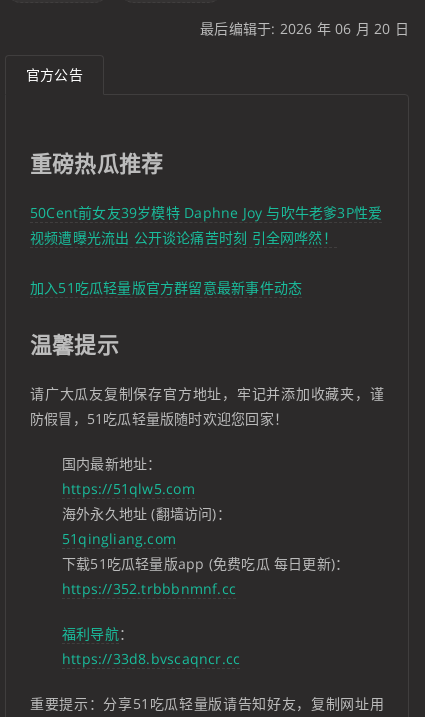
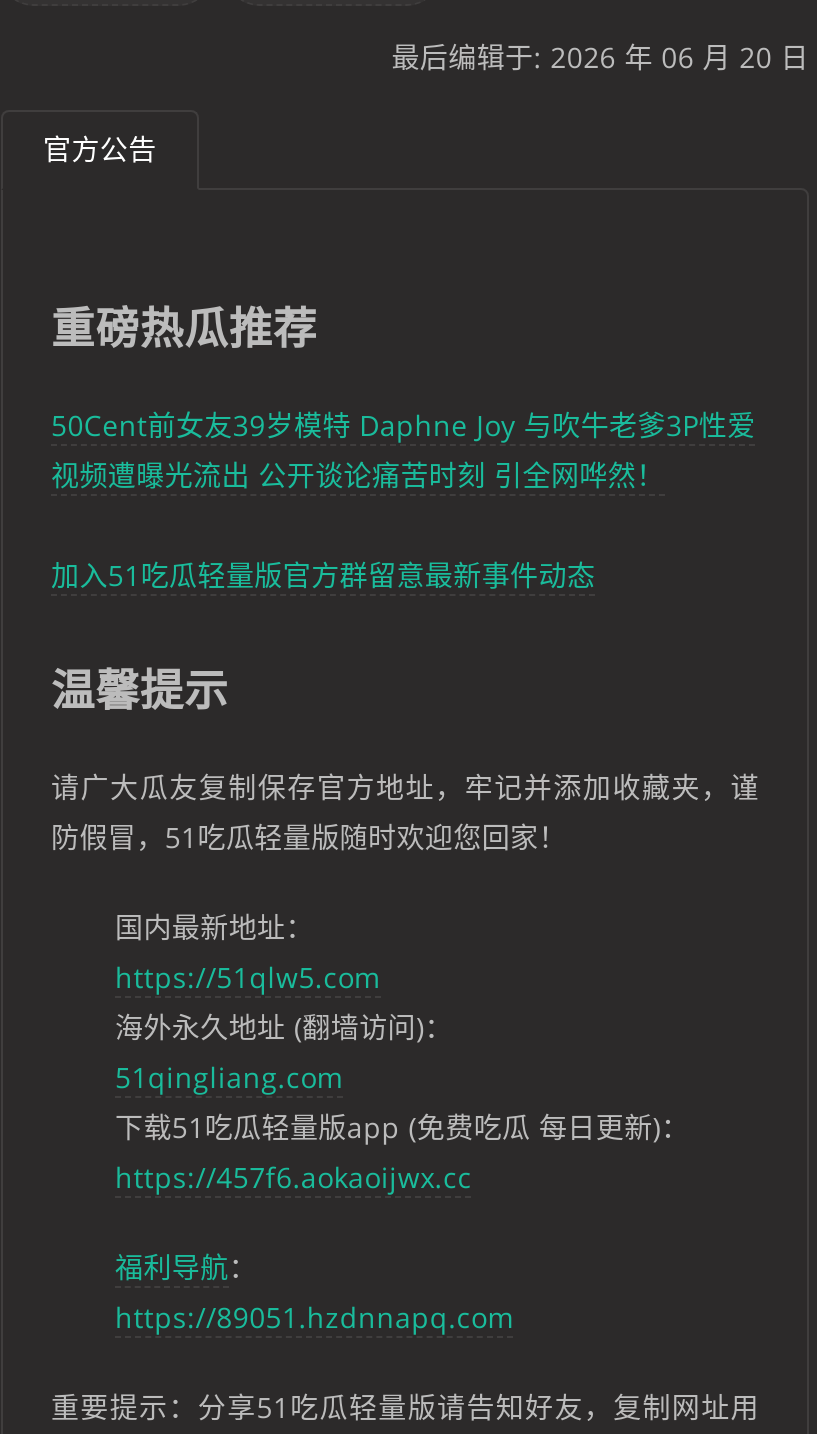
- https://352.trbbbnmnf.cc
+ https://457f6.aokaoijwx.cc

- https://33d8.bvscaqncr.cc
+ https://89051.hzdnnapq.com
